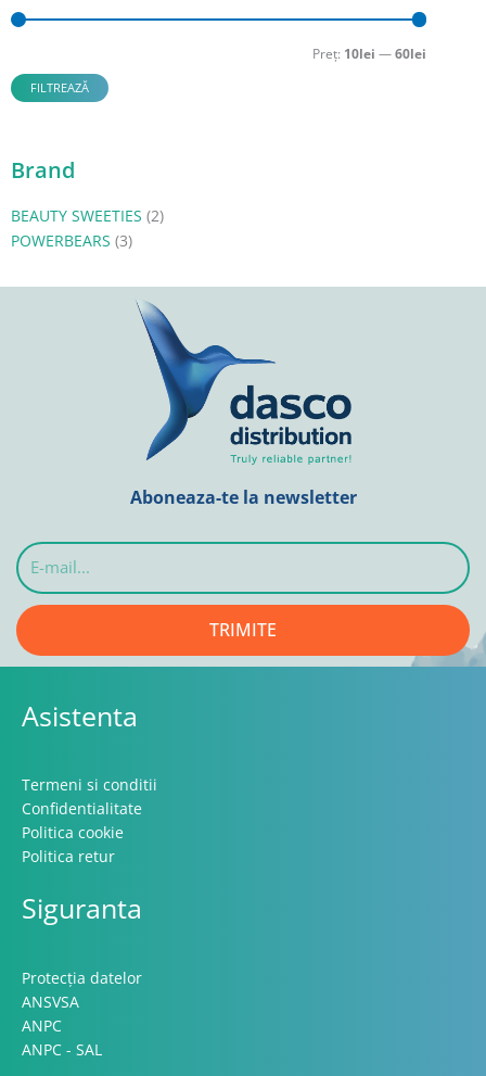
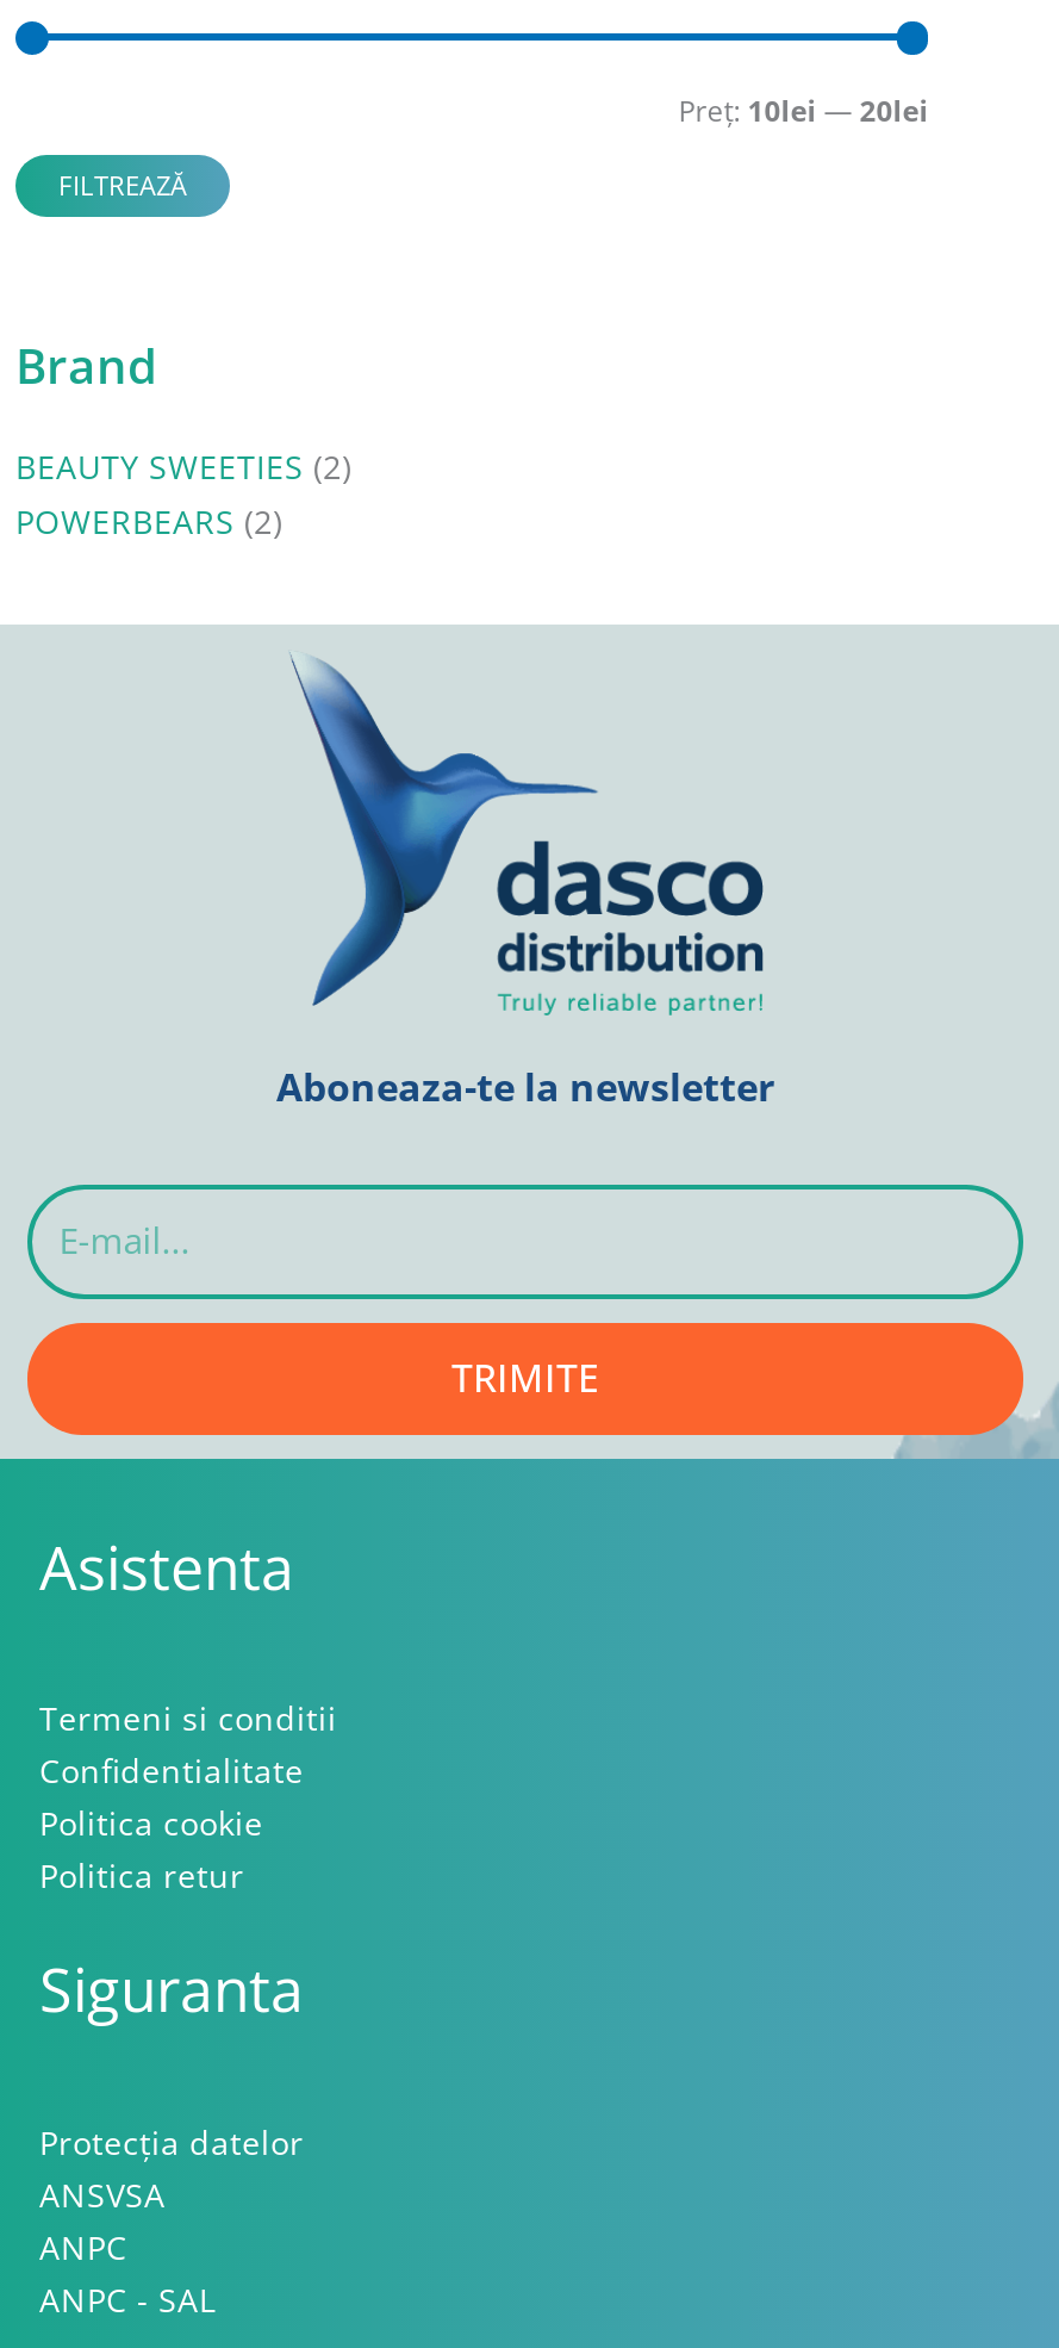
- Preț: 10lei — 60lei
+ Preț: 10lei — 20lei

- POWERBEARS (3)
+ POWERBEARS (2)
